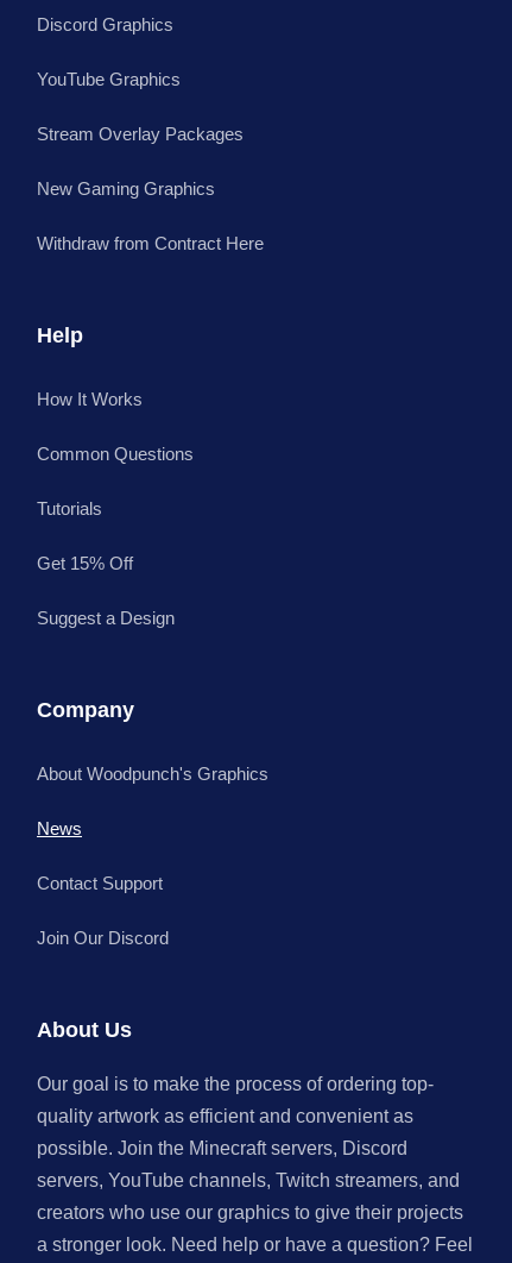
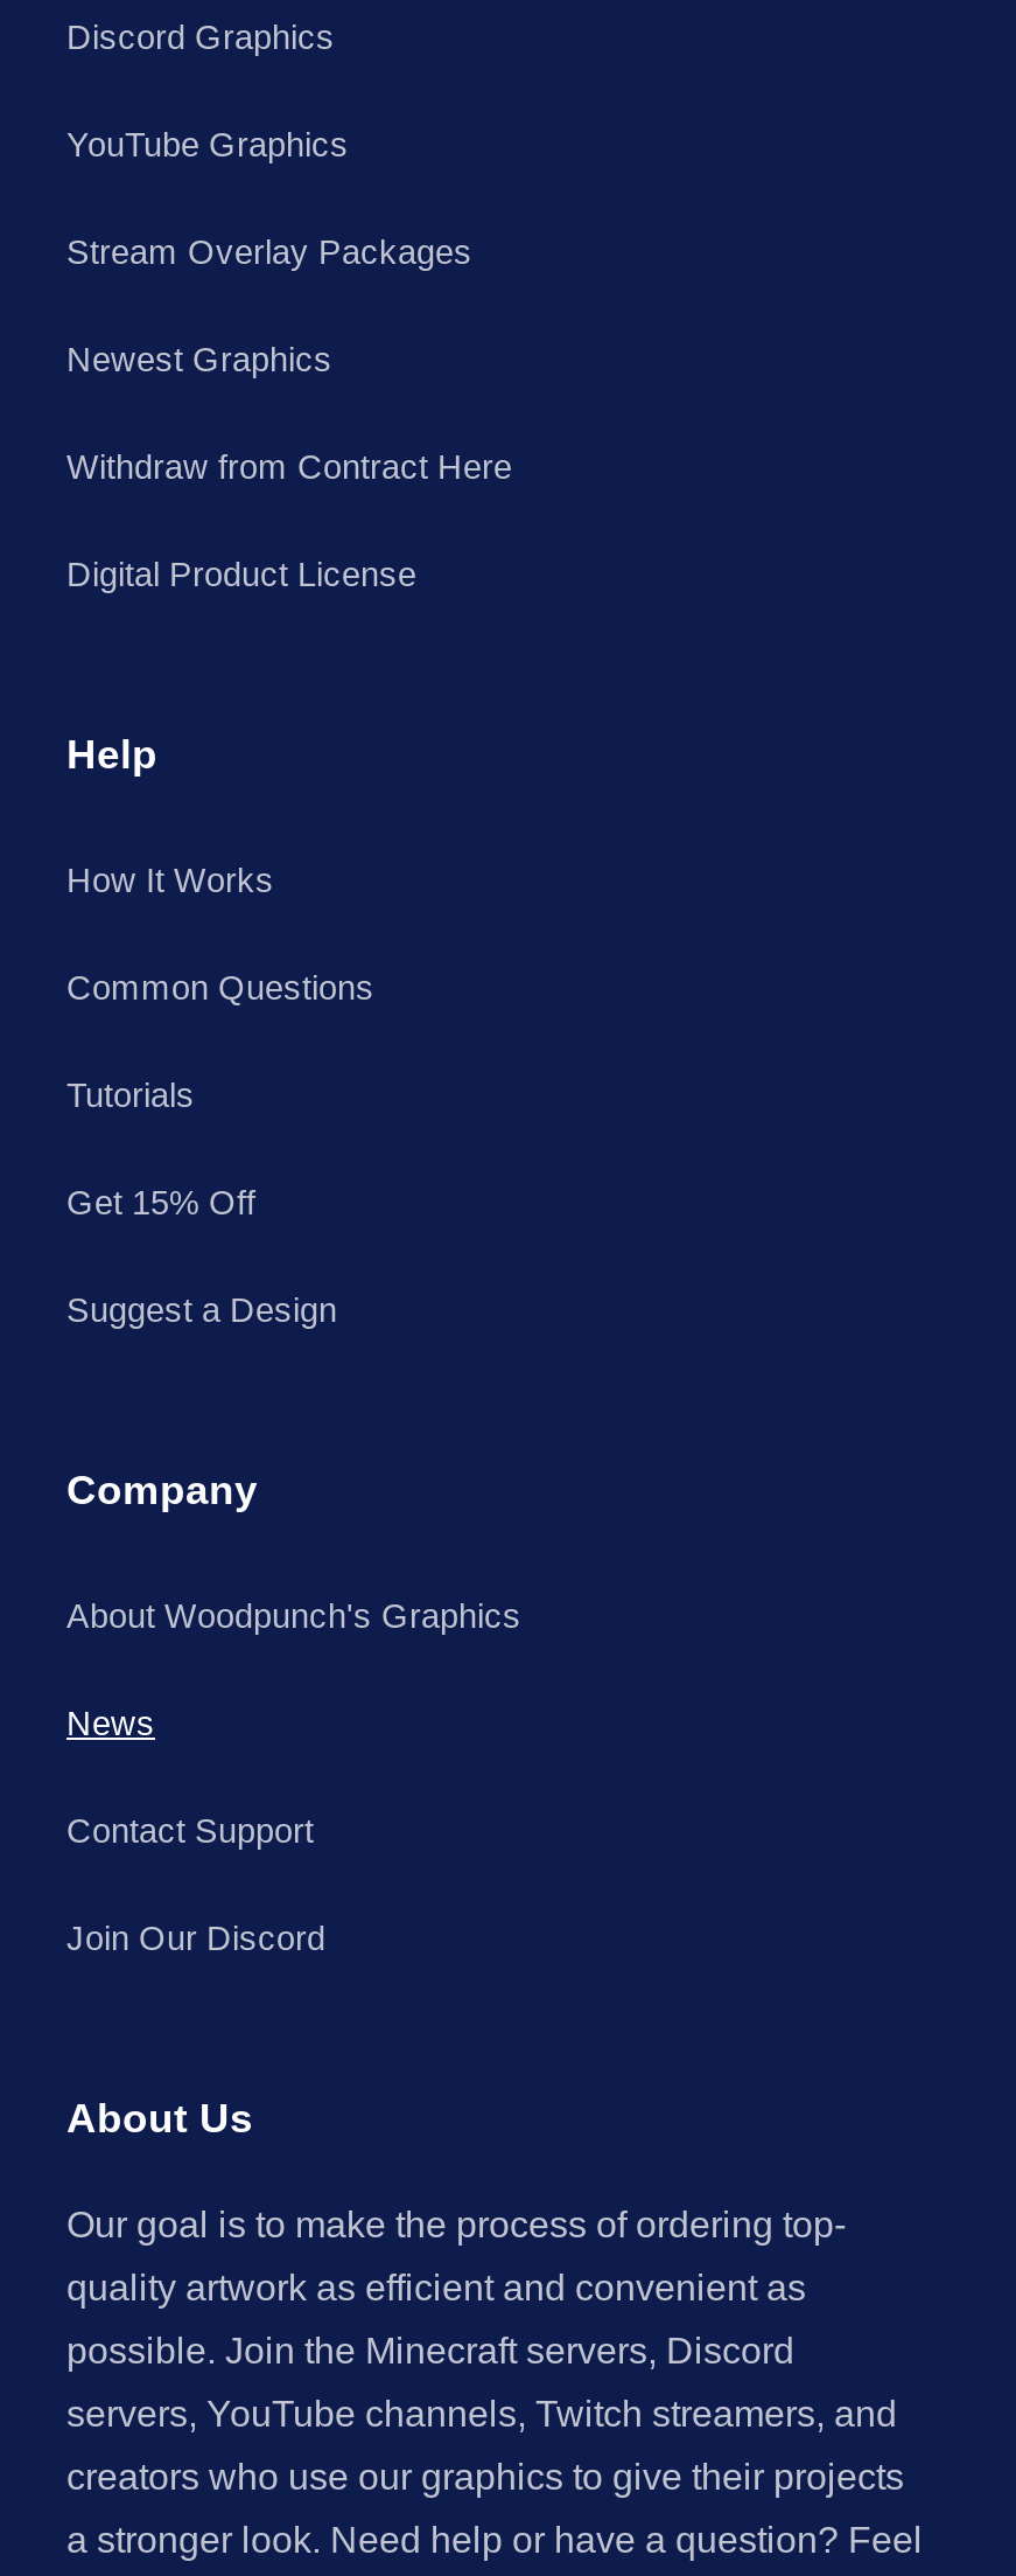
- New Gaming Graphics
+ Newest Graphics

+ Digital Product License
